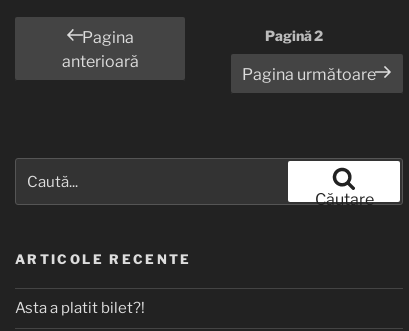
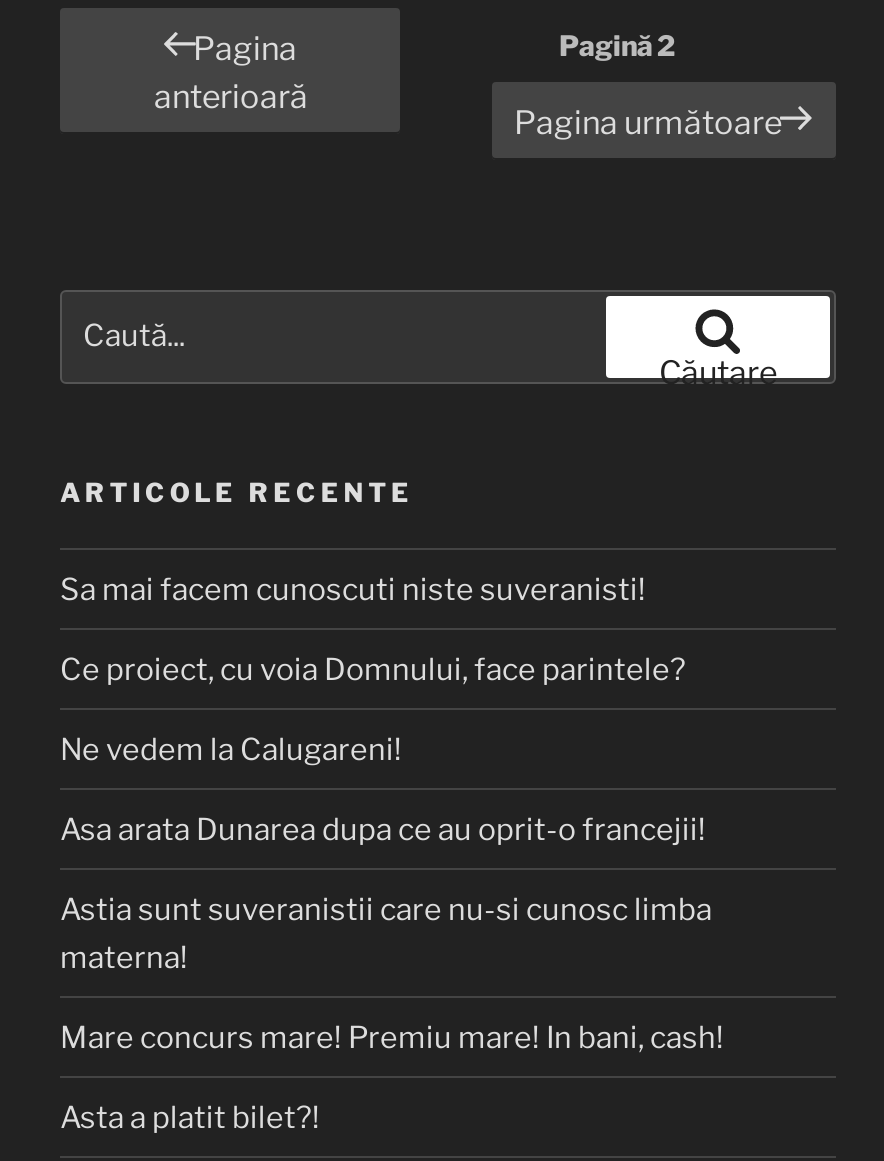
+ Sa mai facem cunoscuti niste suveranisti!
+ Ce proiect, cu voia Domnului, face parintele?
+ Ne vedem la Calugareni!
+ Asa arata Dunarea dupa ce au oprit-o francejii!
+ Astia sunt suveranistii care nu-si cunosc limba
+ materna!
+ Mare concurs mare! Premiu mare! In bani, cash!
